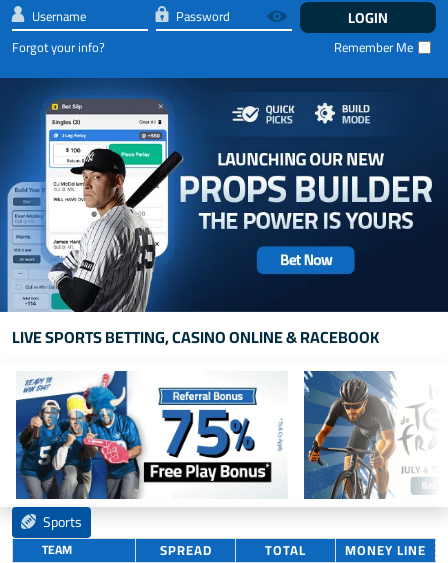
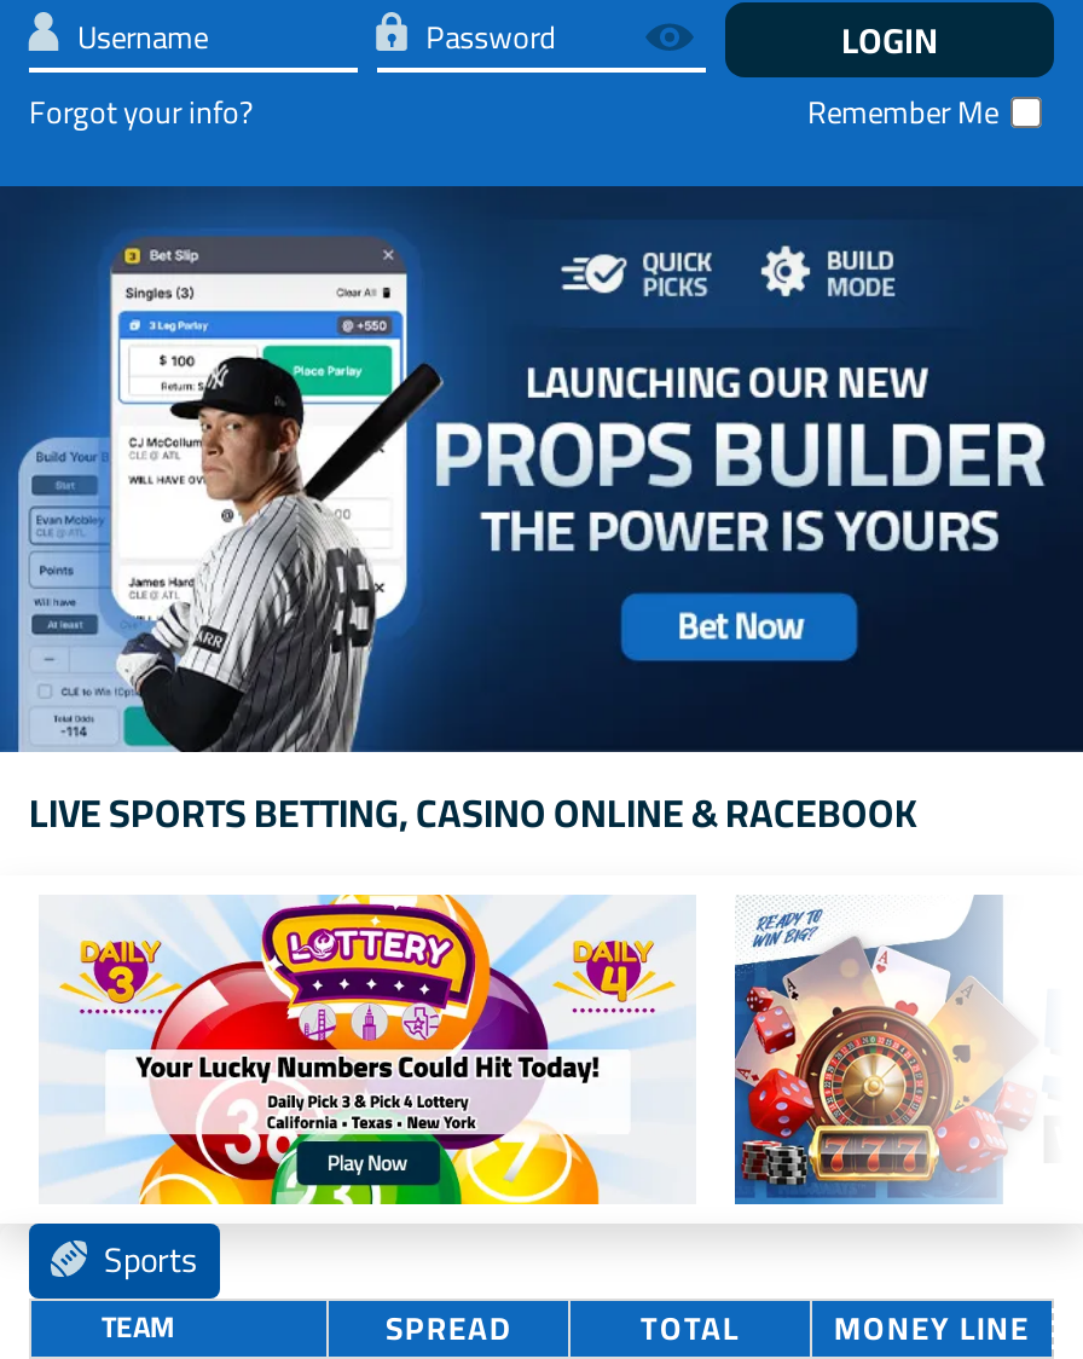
- [image]
+ [image]

- [image]
+ [image]
